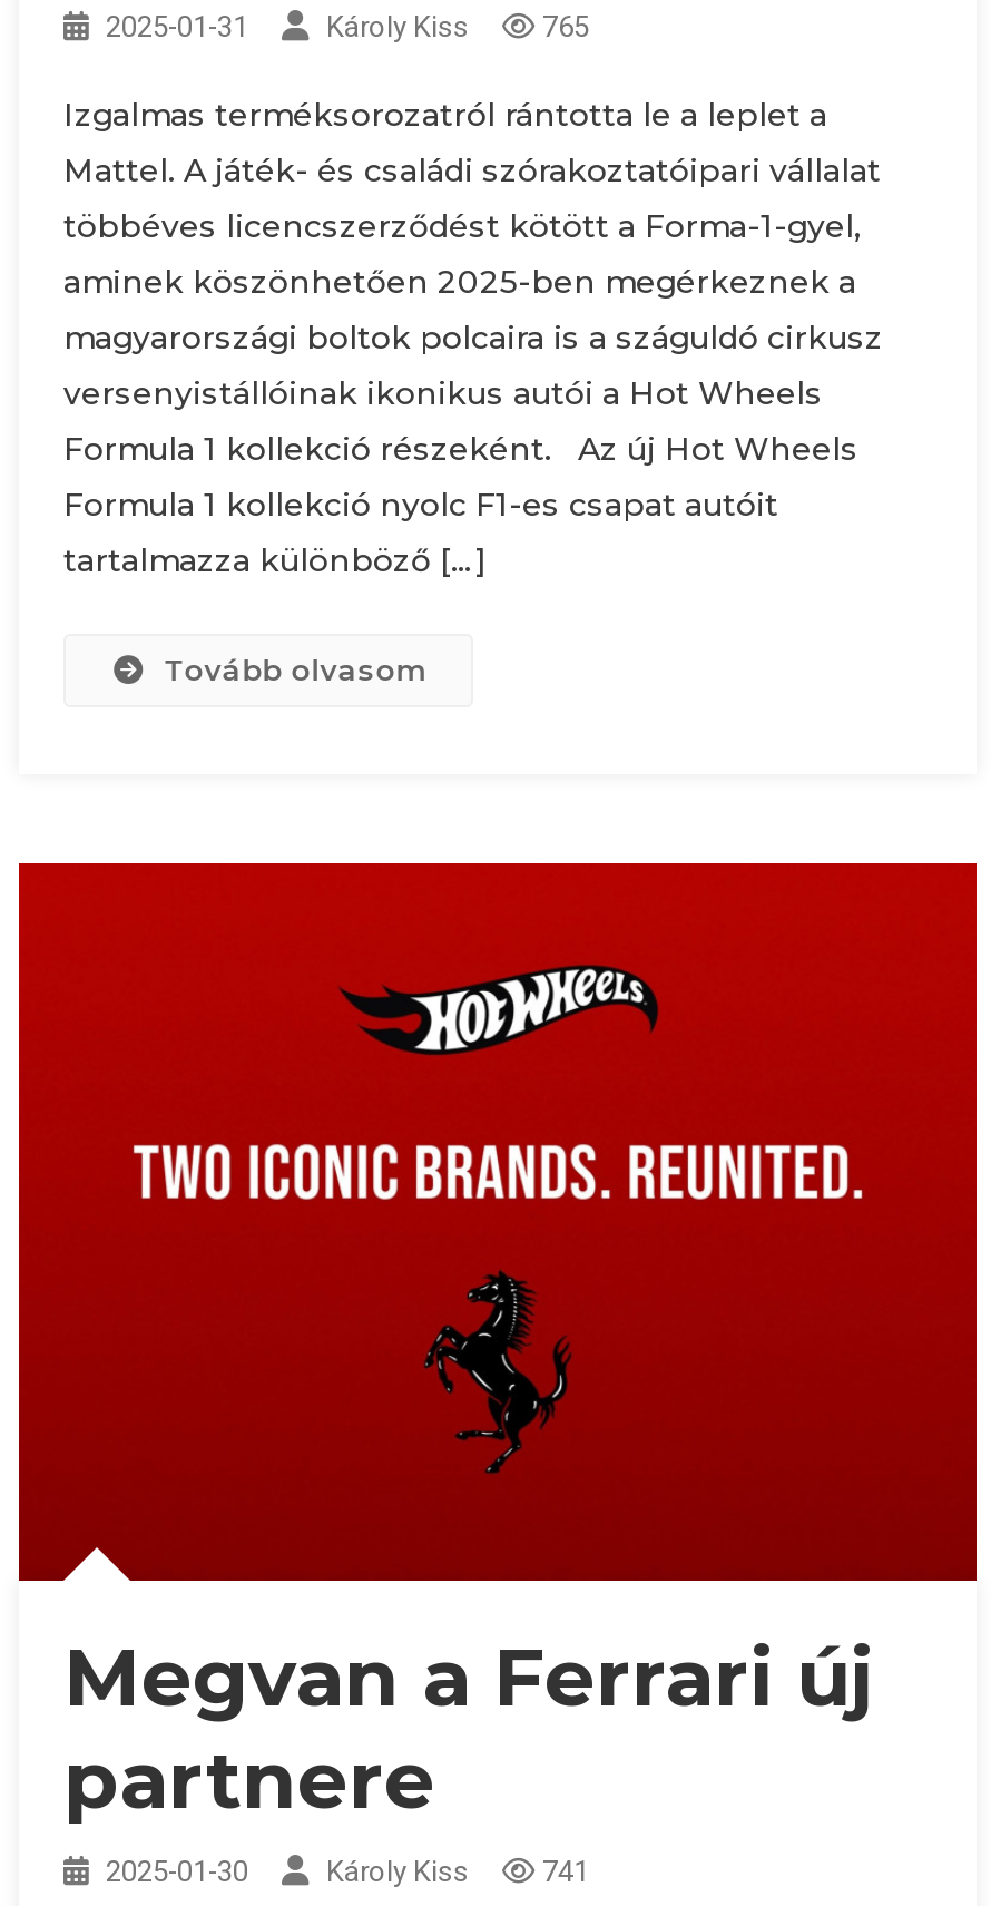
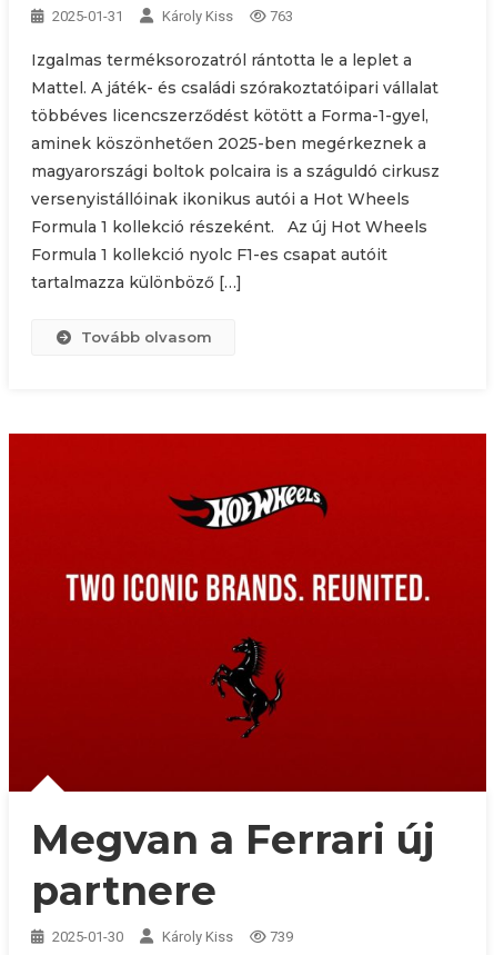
- 765
+ 763

- 741
+ 739
